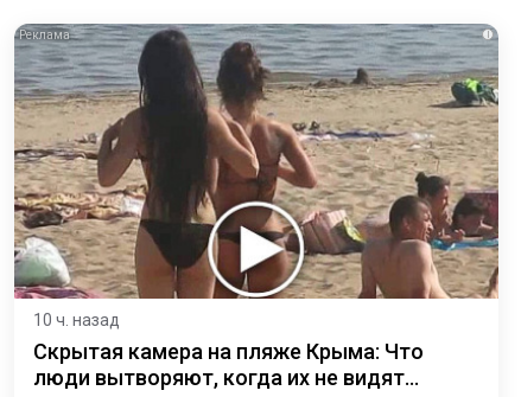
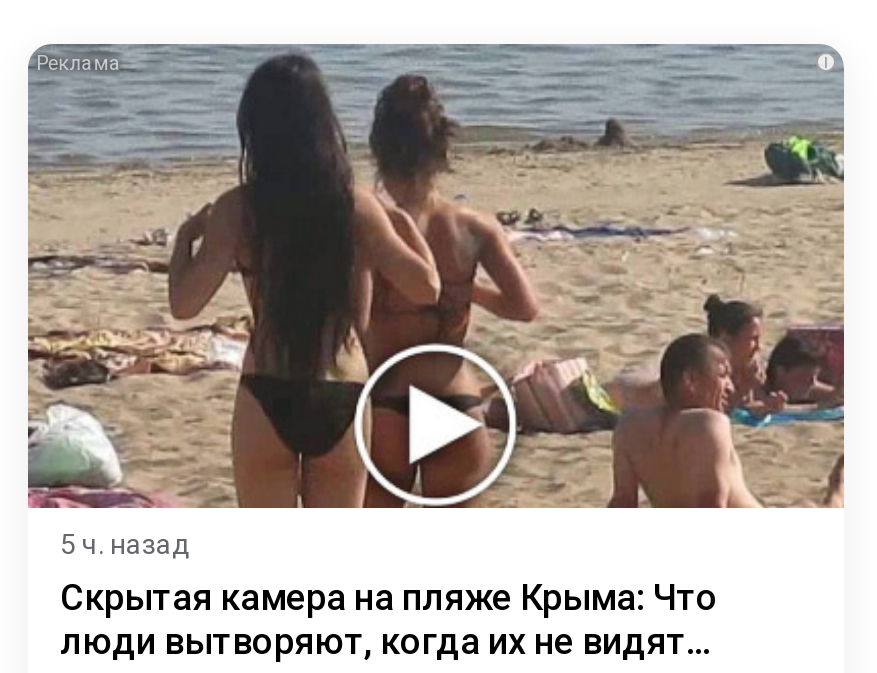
- 10 ч. назад
+ 5 ч. назад
